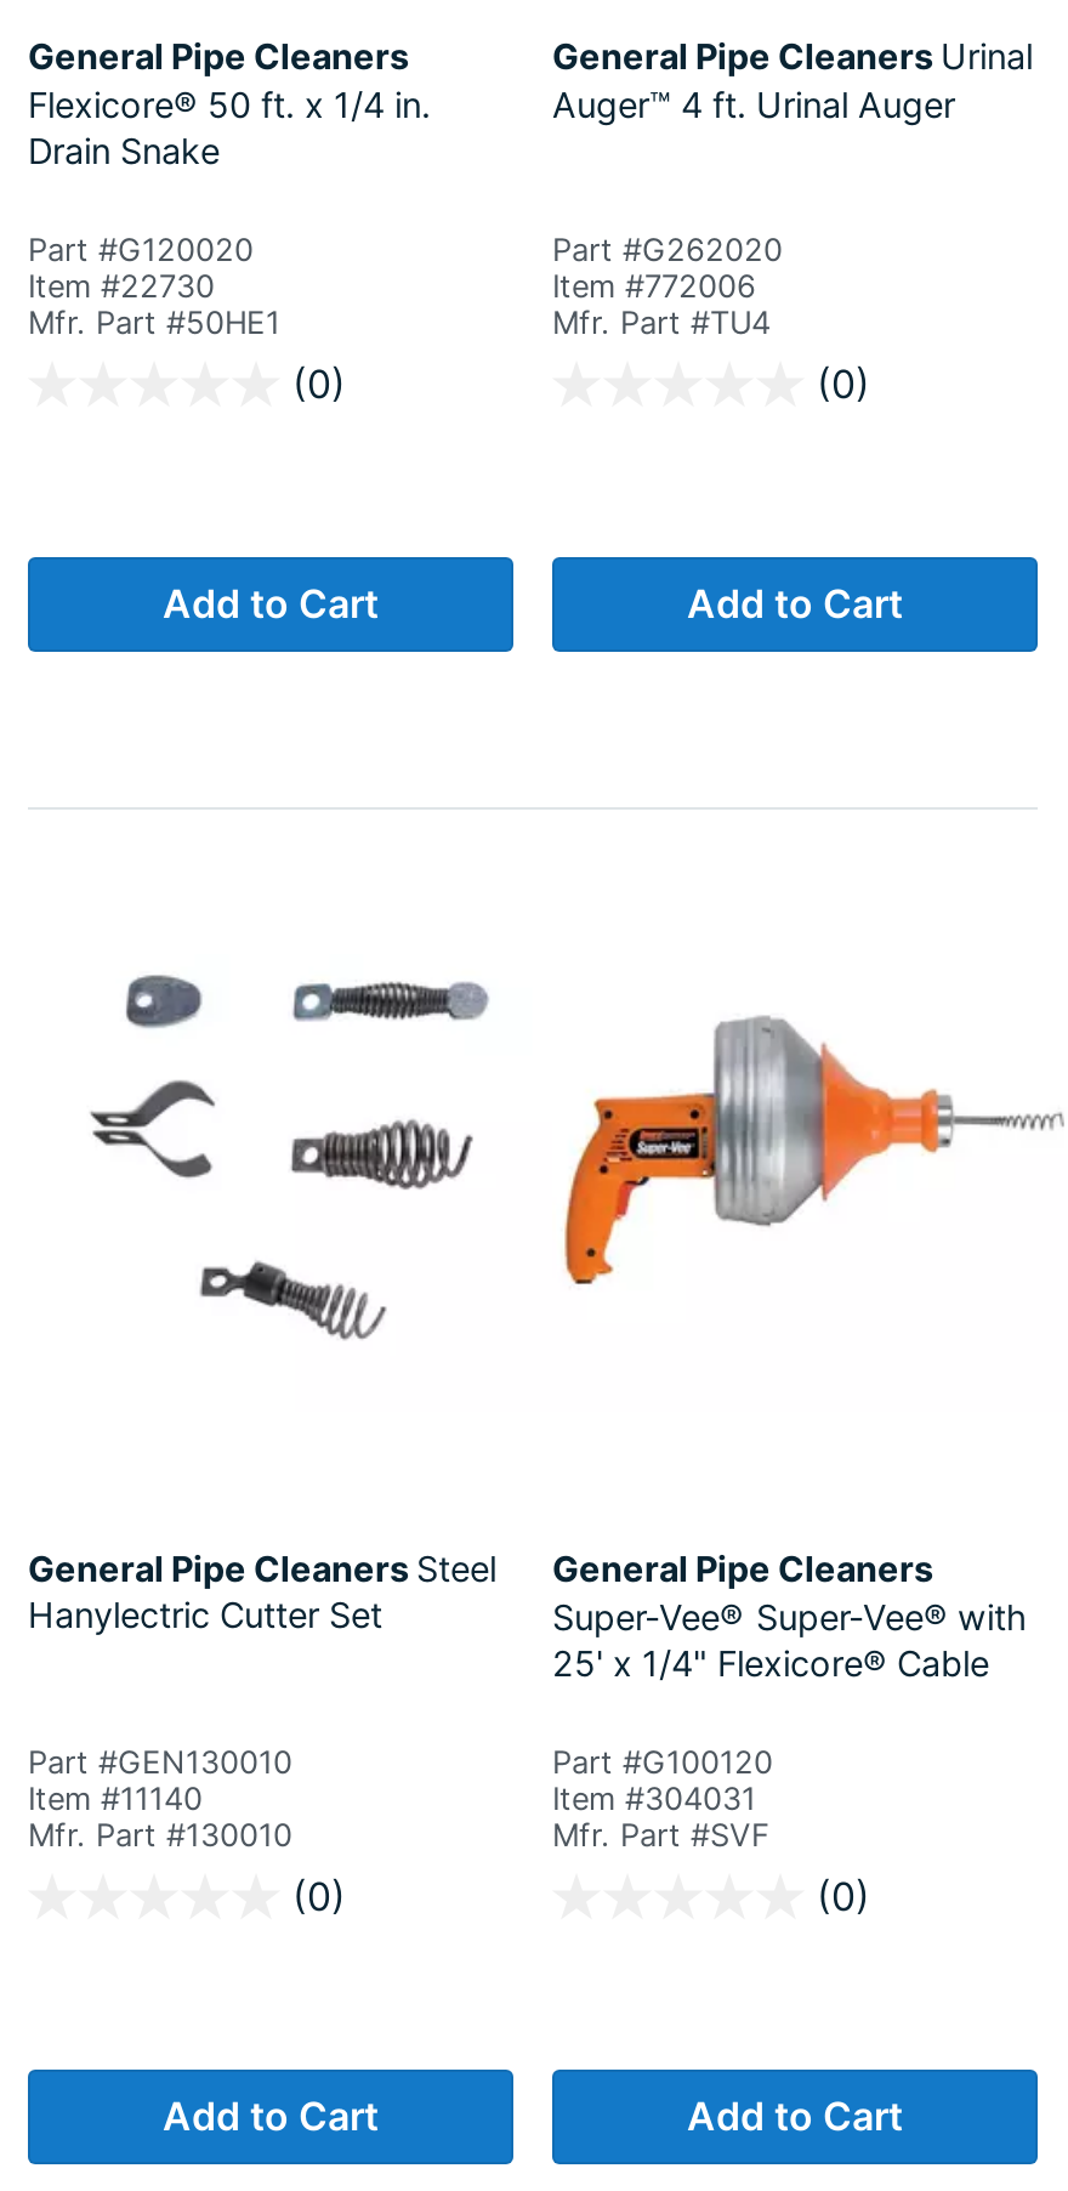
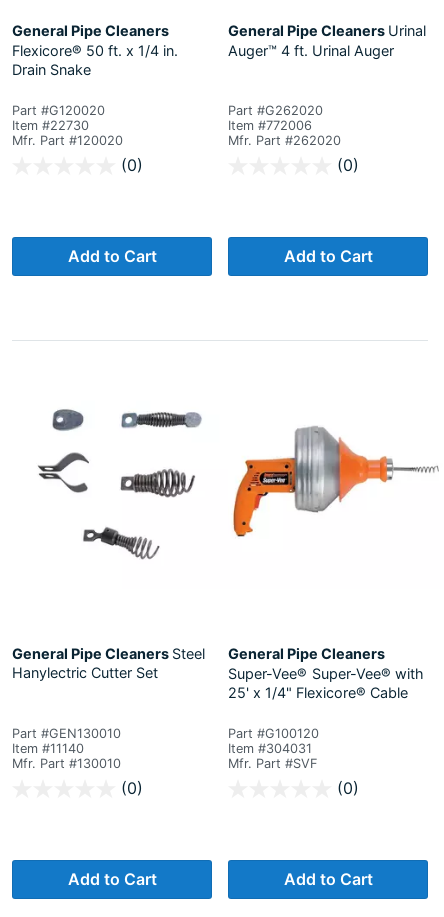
- Mfr. Part #50HE1
+ Mfr. Part #120020

- Mfr. Part #TU4
+ Mfr. Part #262020
